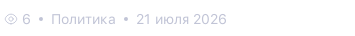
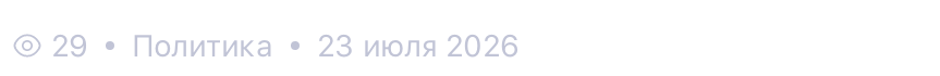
- 6
+ 29

- 21 июля 2026
+ 23 июля 2026
